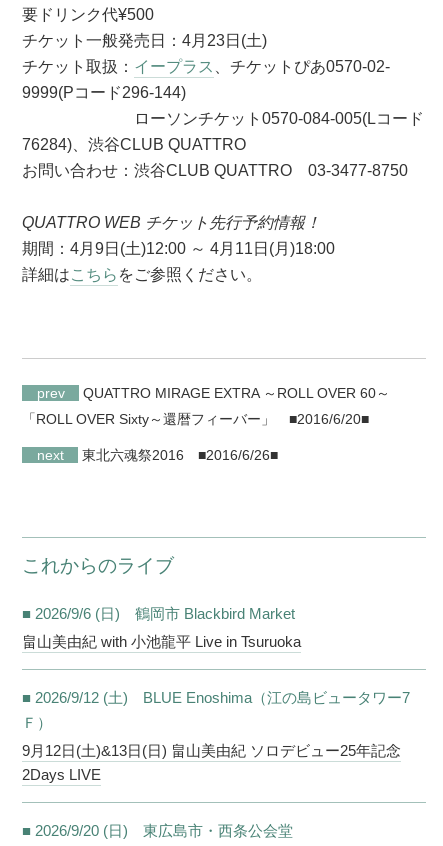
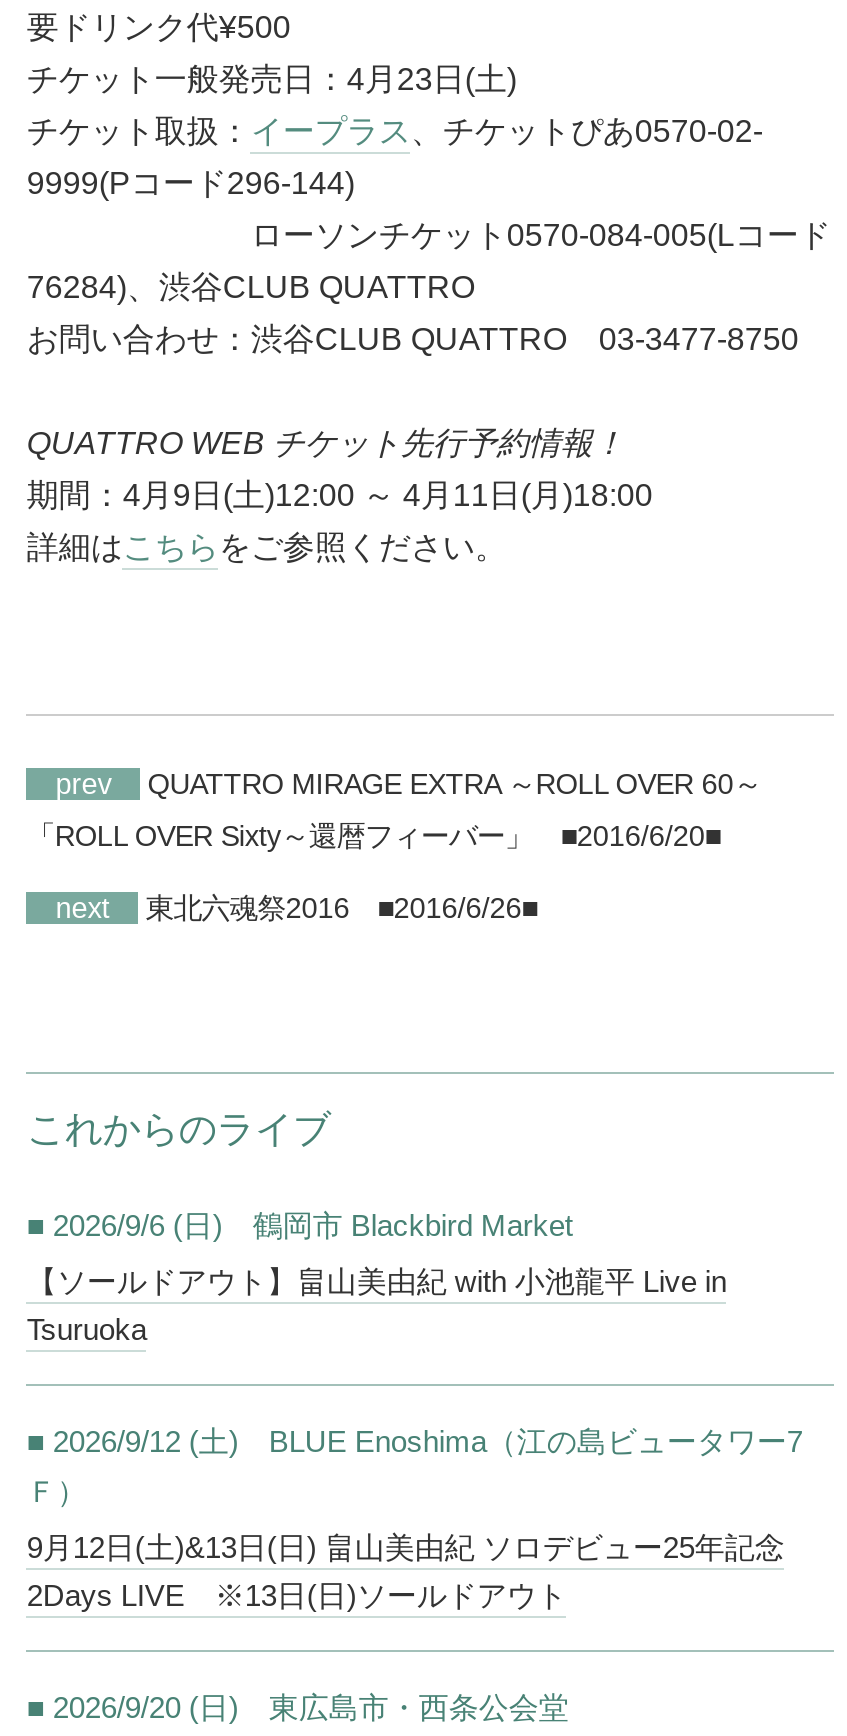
- 畠山美由紀 with 小池龍平 Live in Tsuruoka
+ 【ソールドアウト】畠山美由紀 with 小池龍平 Live in
+ Tsuruoka

- 2Days LIVE
+ 2Days LIVE ※13日(日)ソールドアウト
